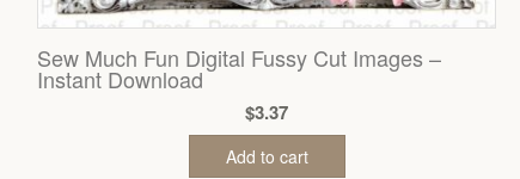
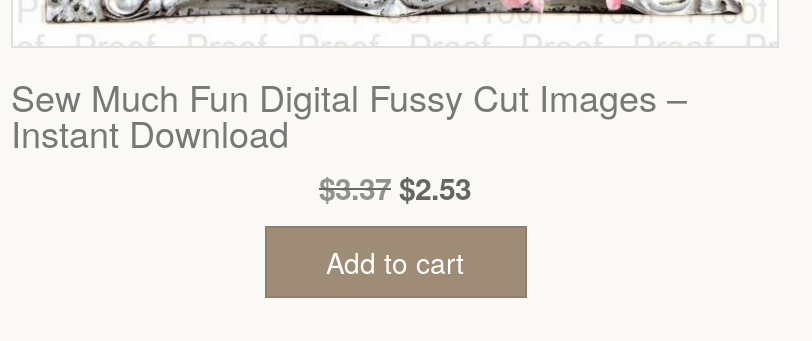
- $3.37
+ $3.37 $2.53
